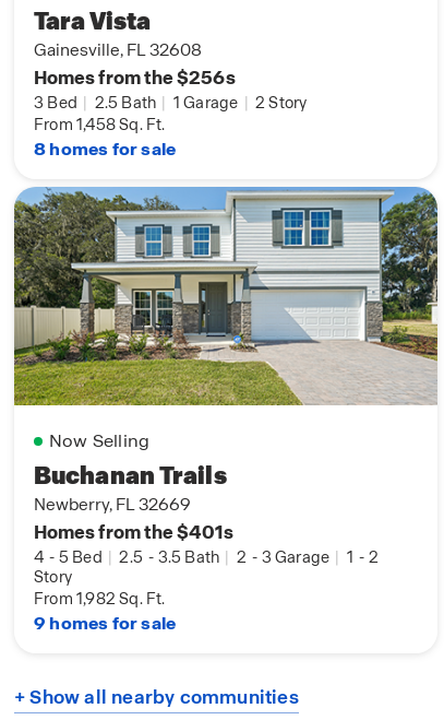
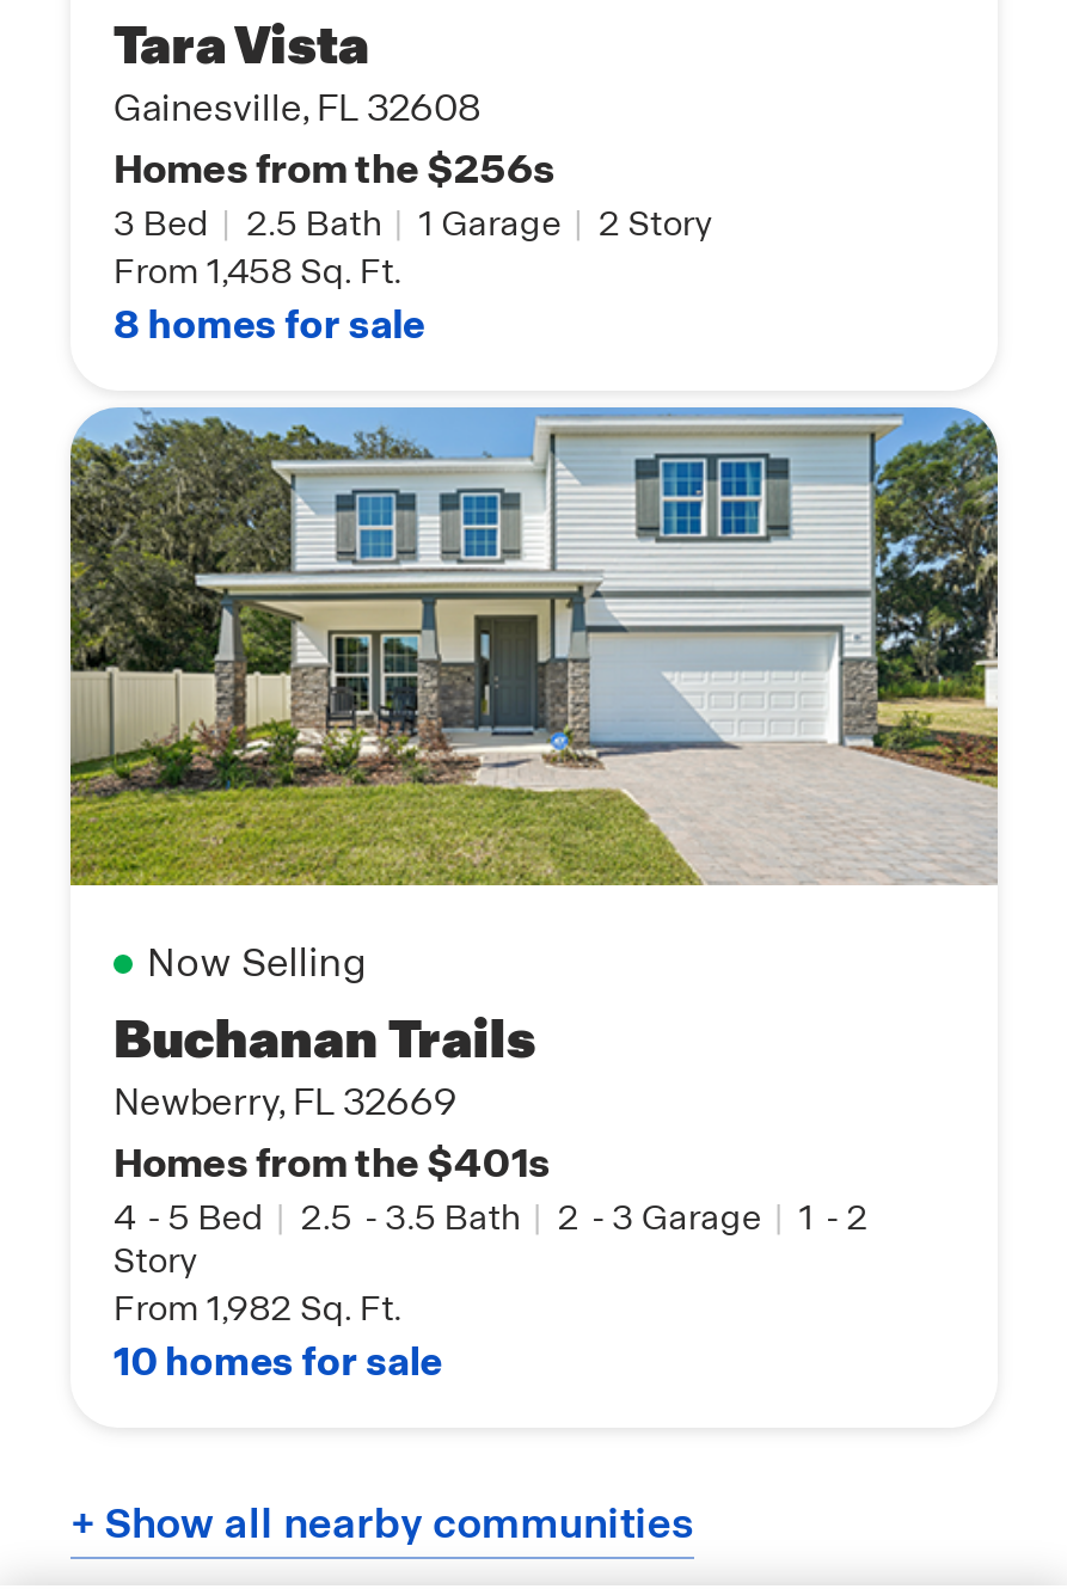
- 9 homes for sale
+ 10 homes for sale
